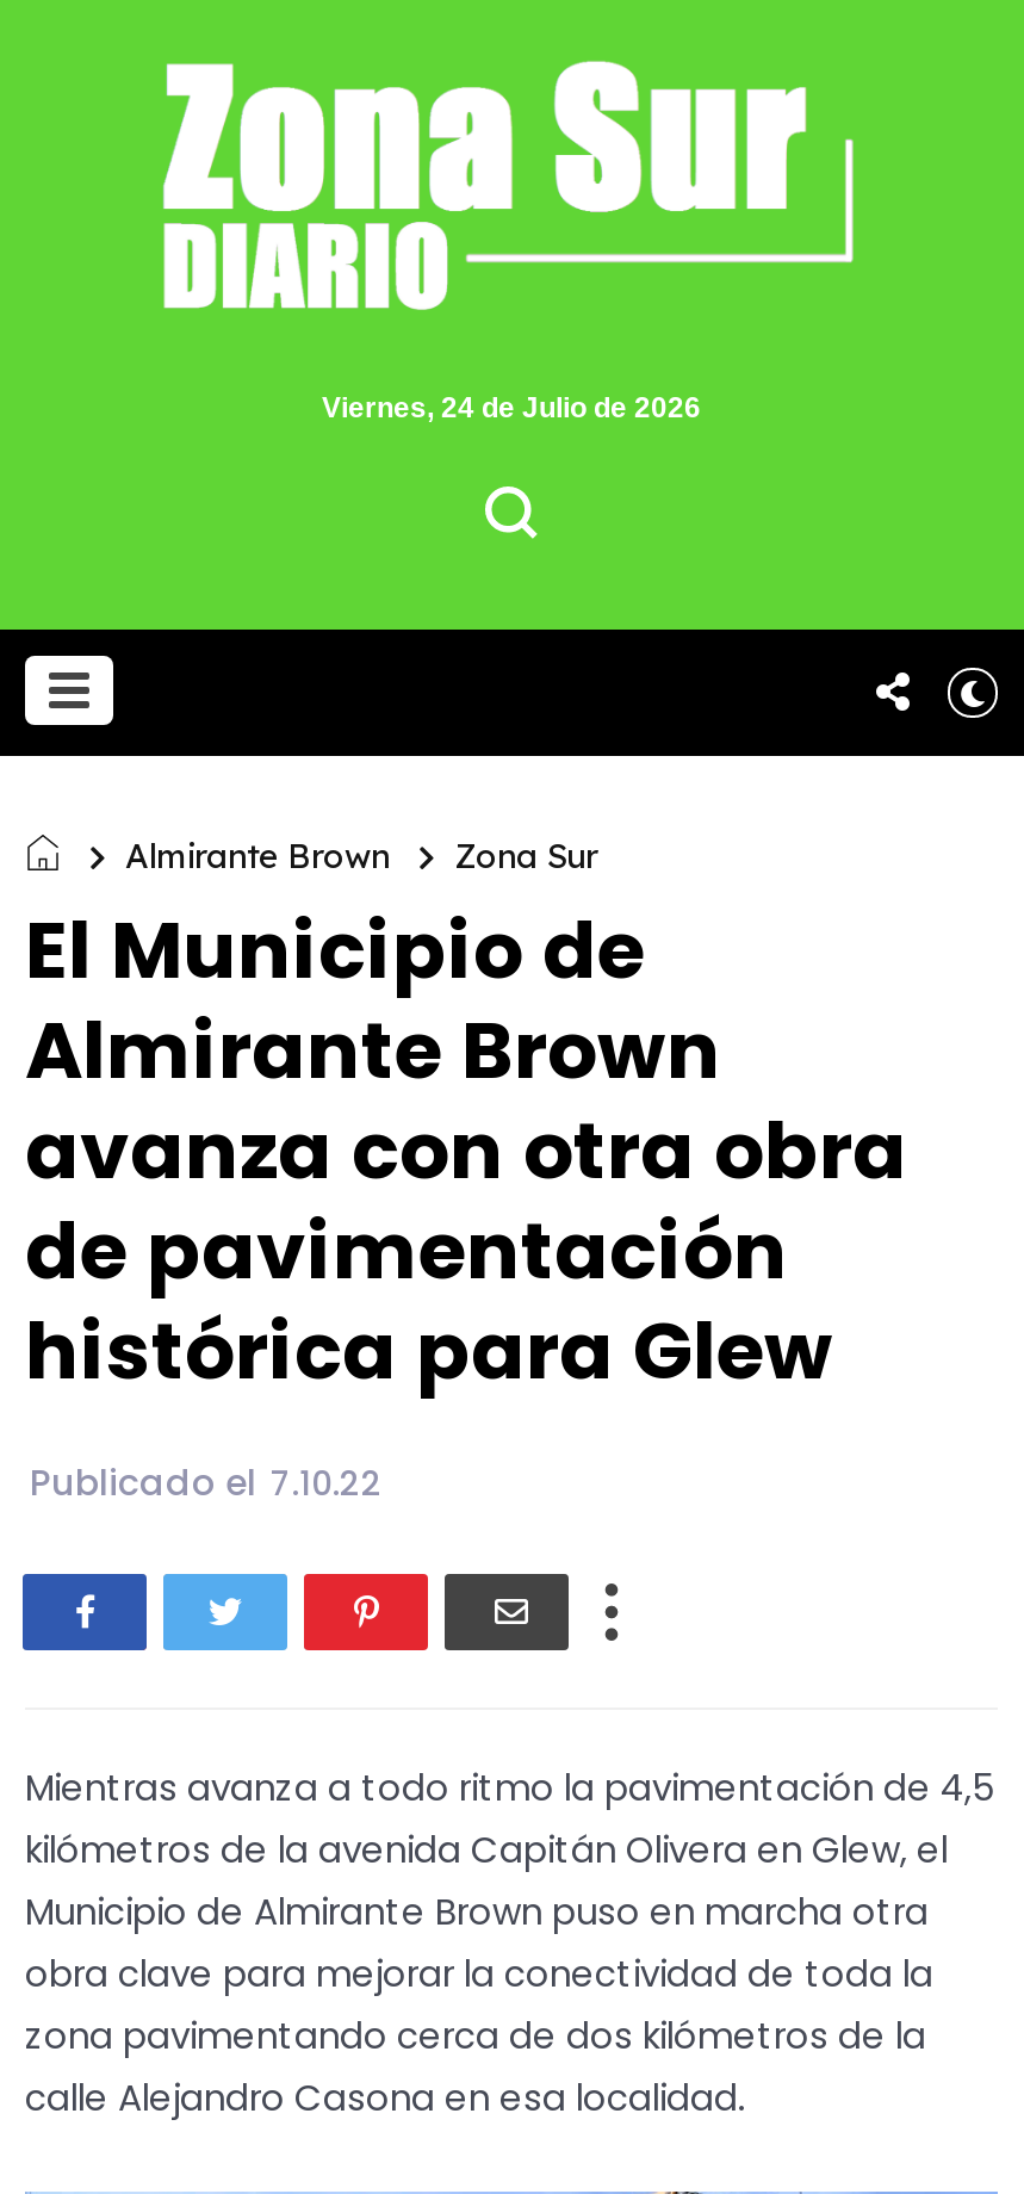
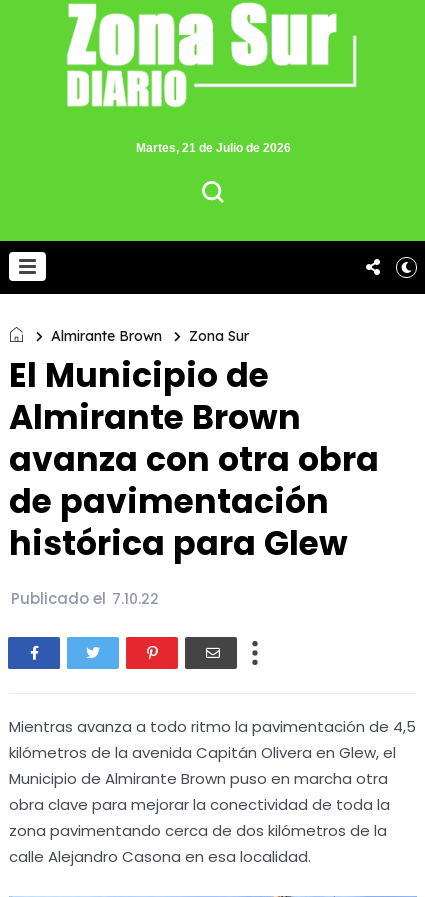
- Viernes, 24 de Julio de 2026
+ Martes, 21 de Julio de 2026
